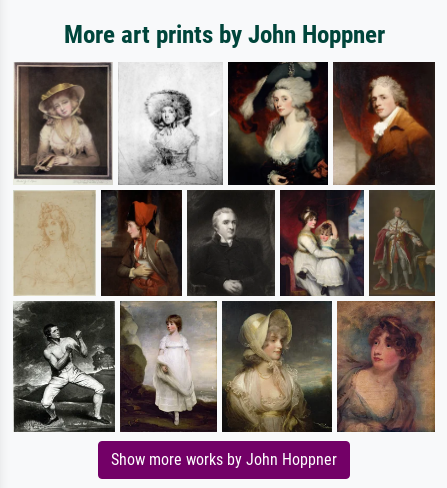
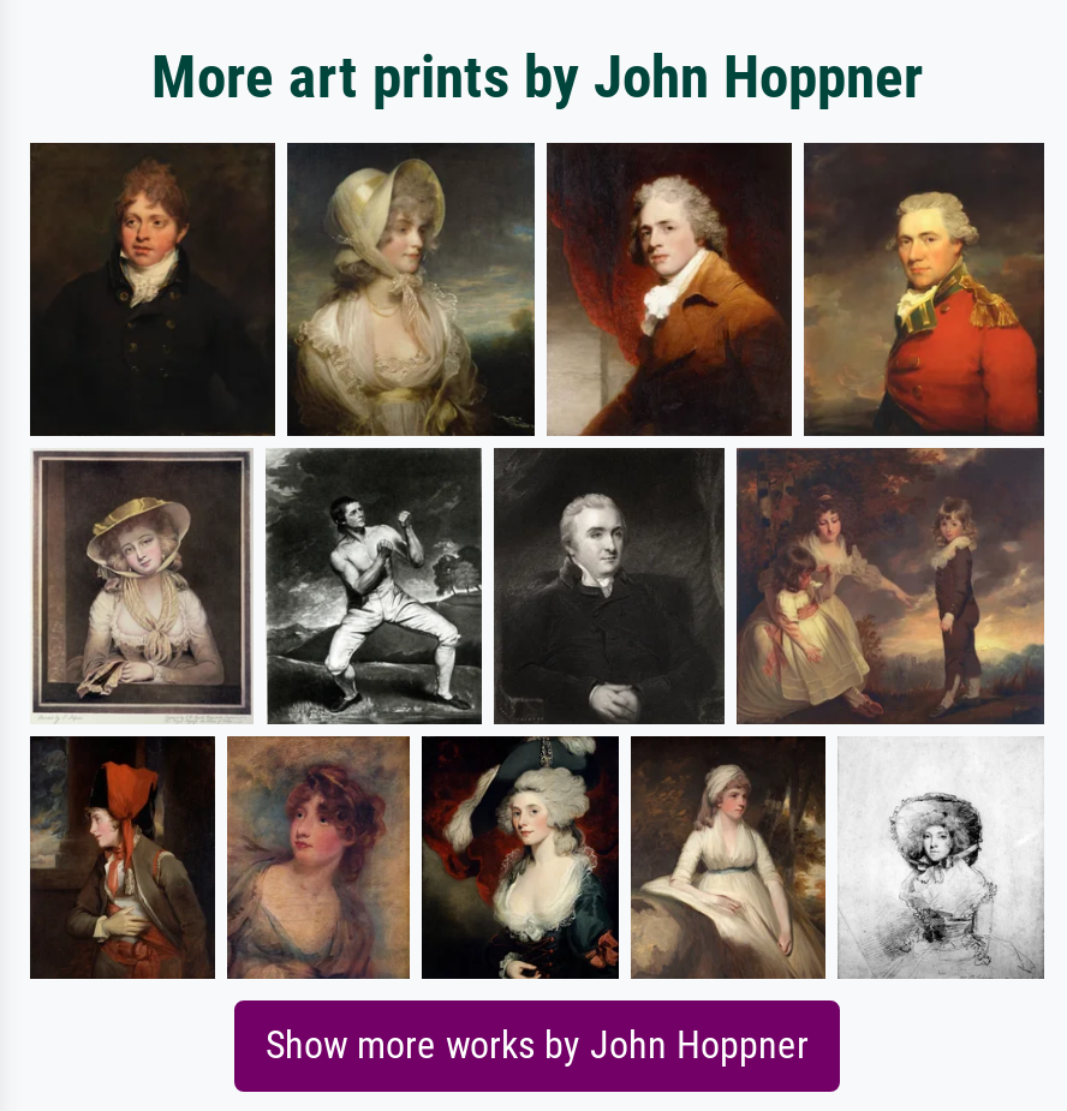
- [image]
+ [image]
